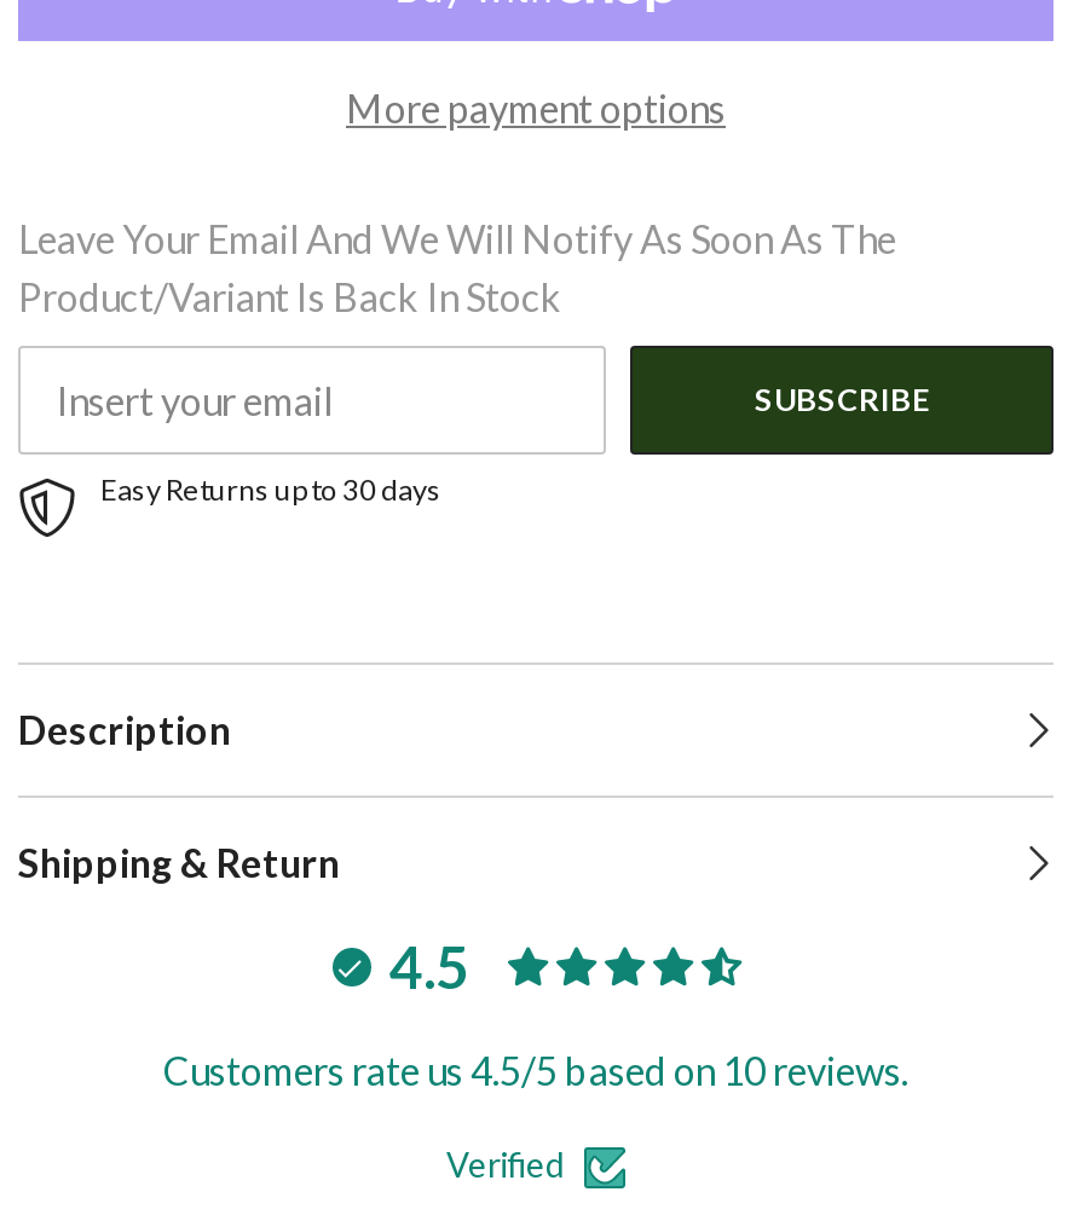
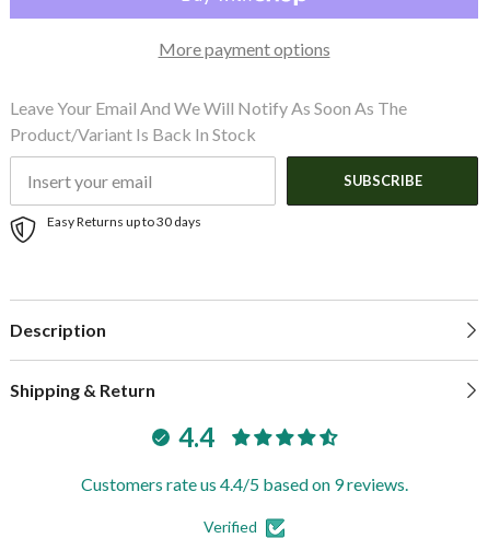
- 4.5
+ 4.4

- Customers rate us 4.5/5 based on 10 reviews.
+ Customers rate us 4.4/5 based on 9 reviews.
